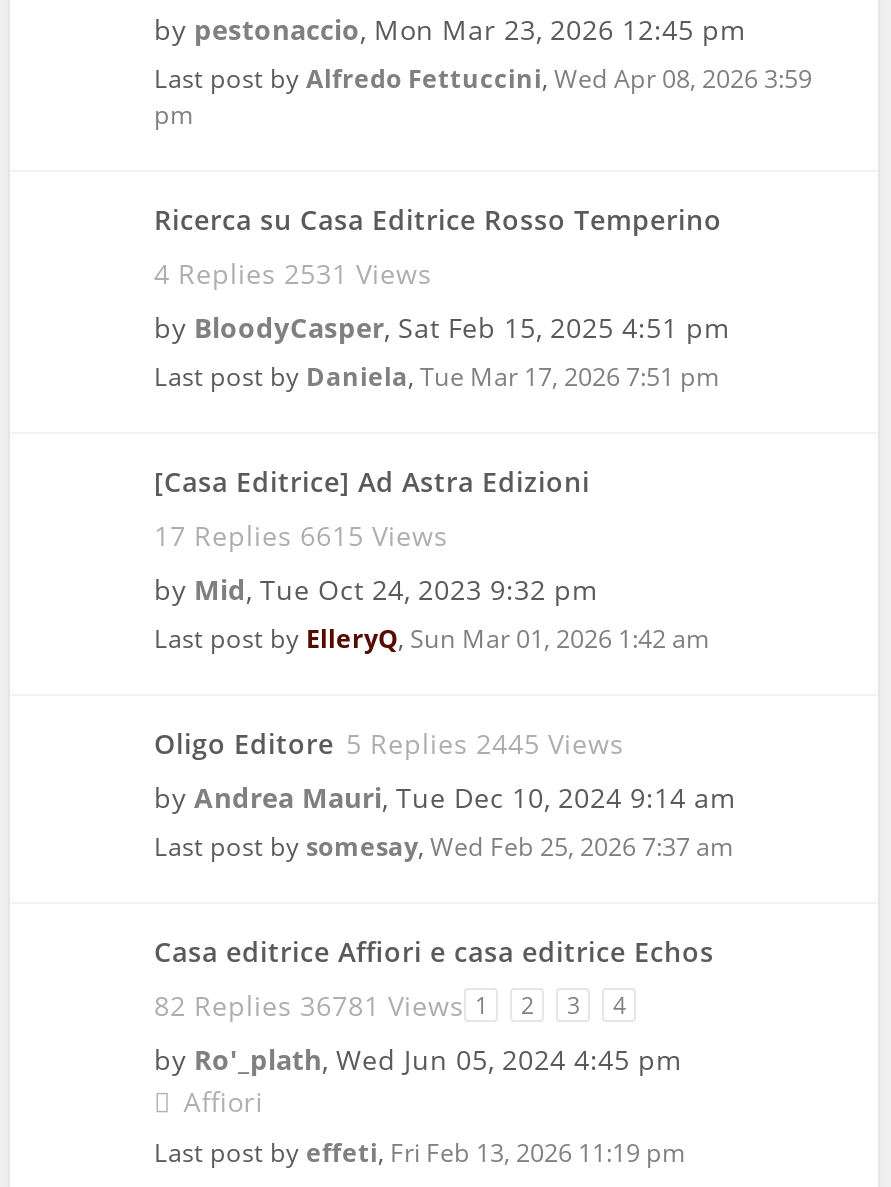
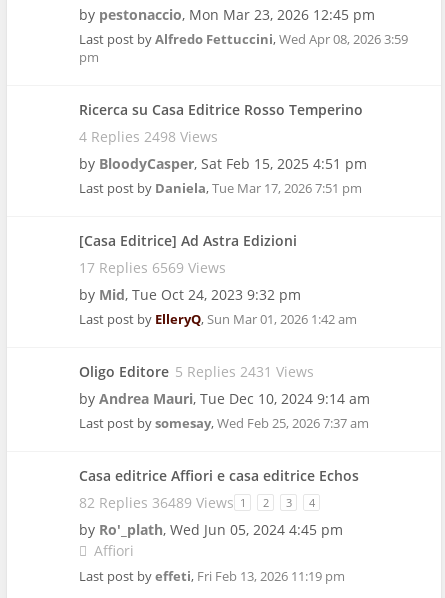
- 4 Replies 2531 Views
+ 4 Replies 2498 Views

- 17 Replies 6615 Views
+ 17 Replies 6569 Views

- Oligo Editore 5 Replies 2445 Views
+ Oligo Editore 5 Replies 2431 Views

- 82 Replies 36781 Views 1
+ 82 Replies 36489 Views 1
